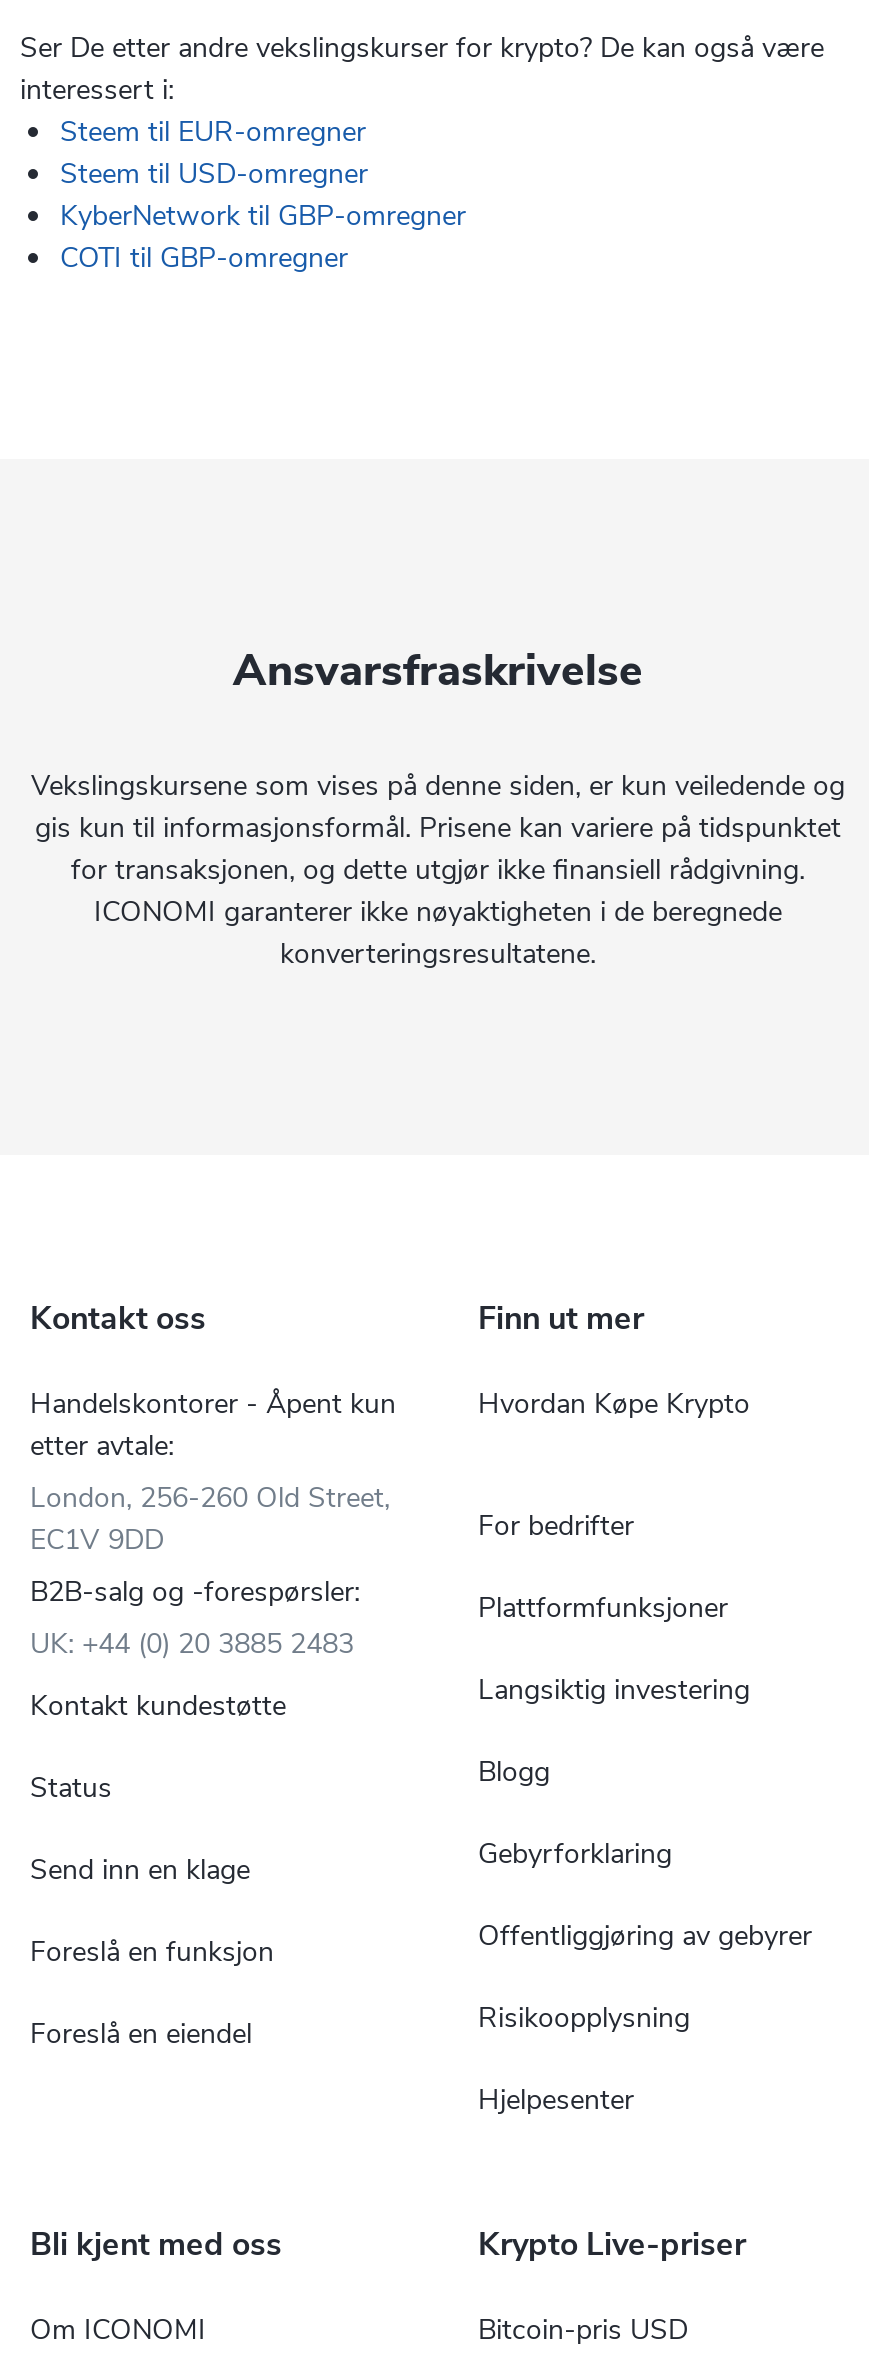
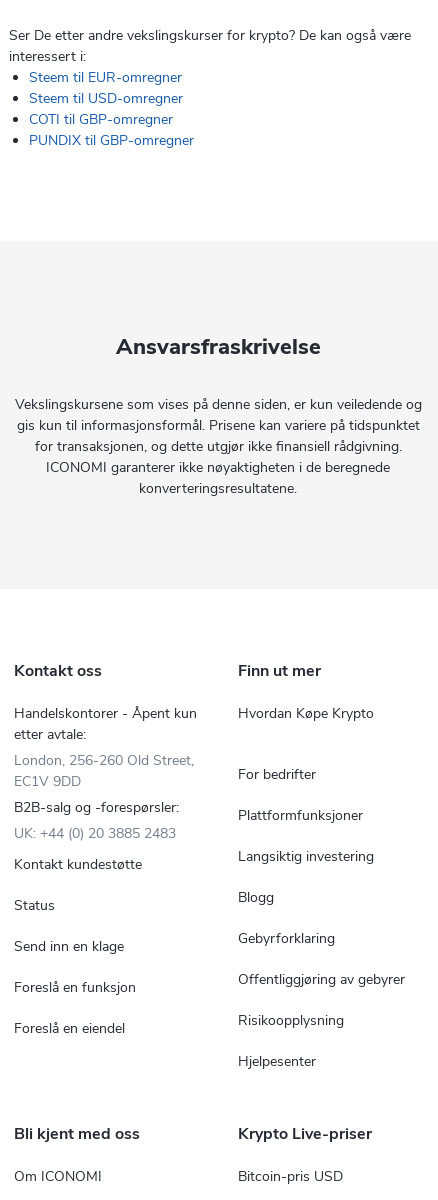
- KyberNetwork til GBP-omregner

moved up: COTI til GBP-omregner

+ PUNDIX til GBP-omregner
